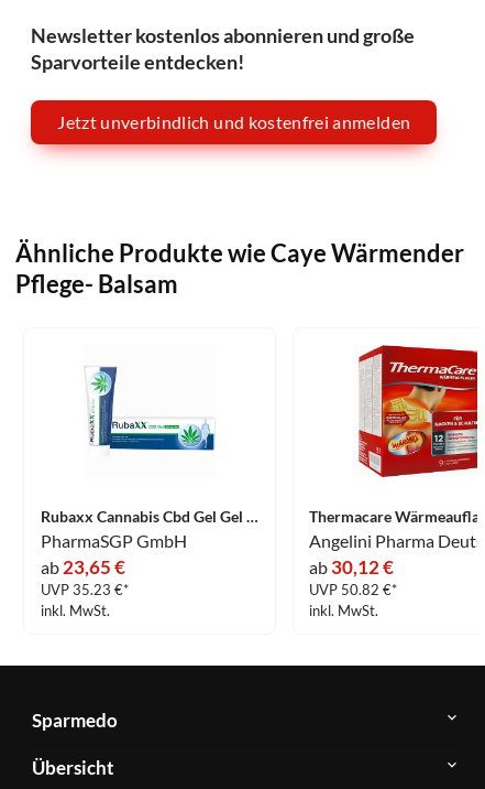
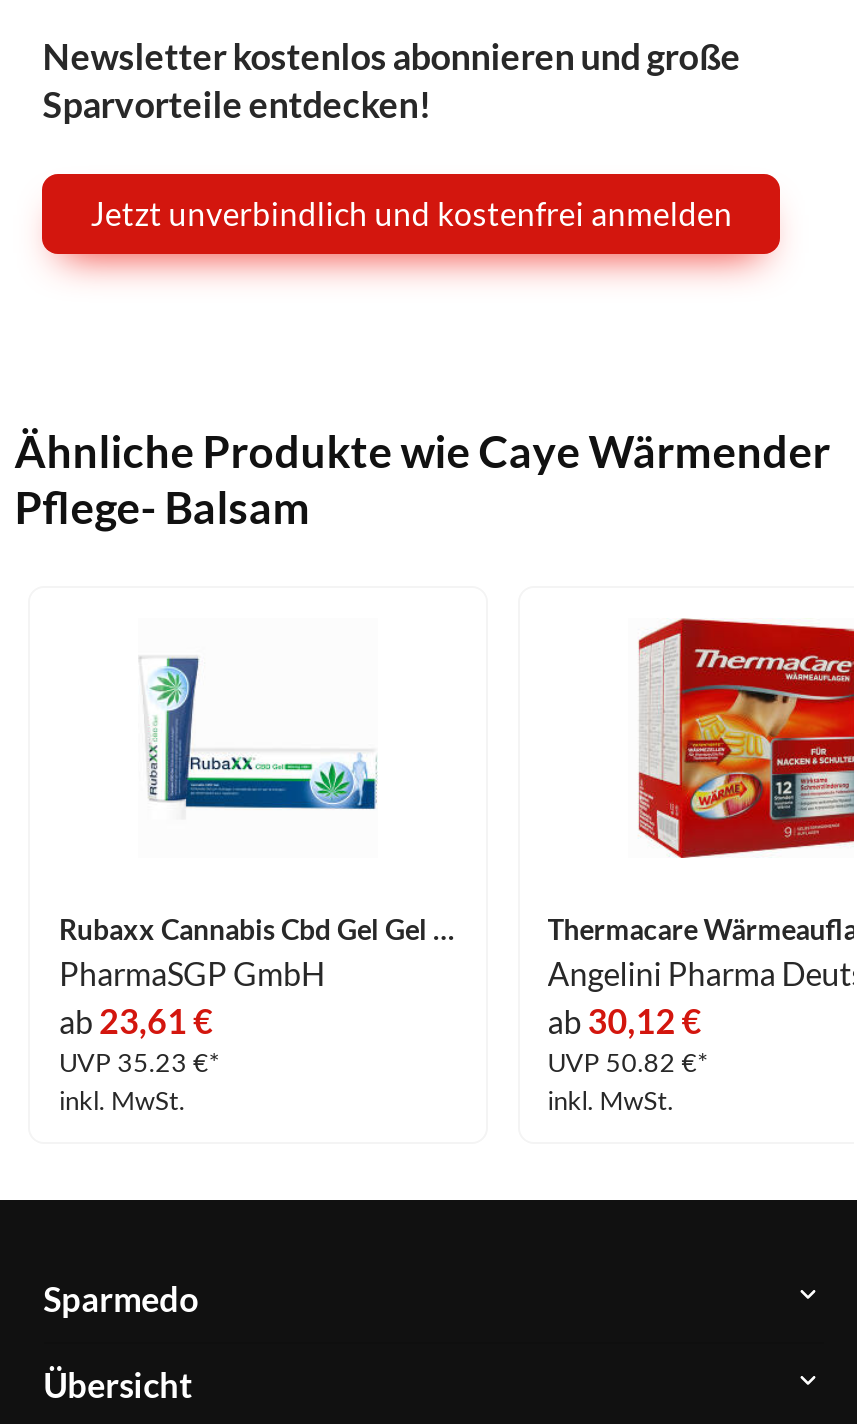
- ab 23,65 €
+ ab 23,61 €
